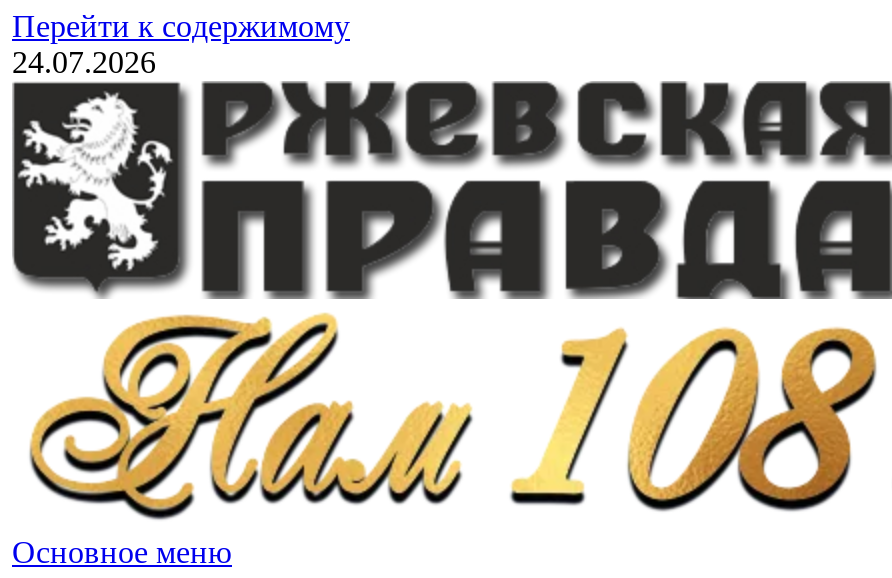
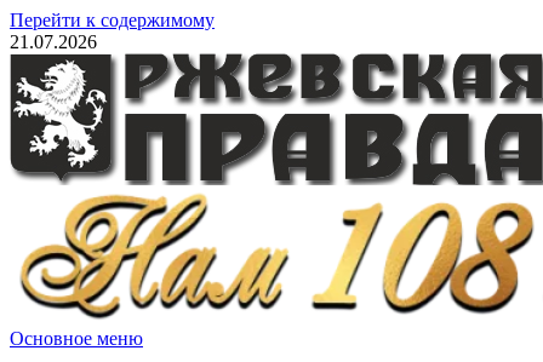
- 24.07.2026
+ 21.07.2026
